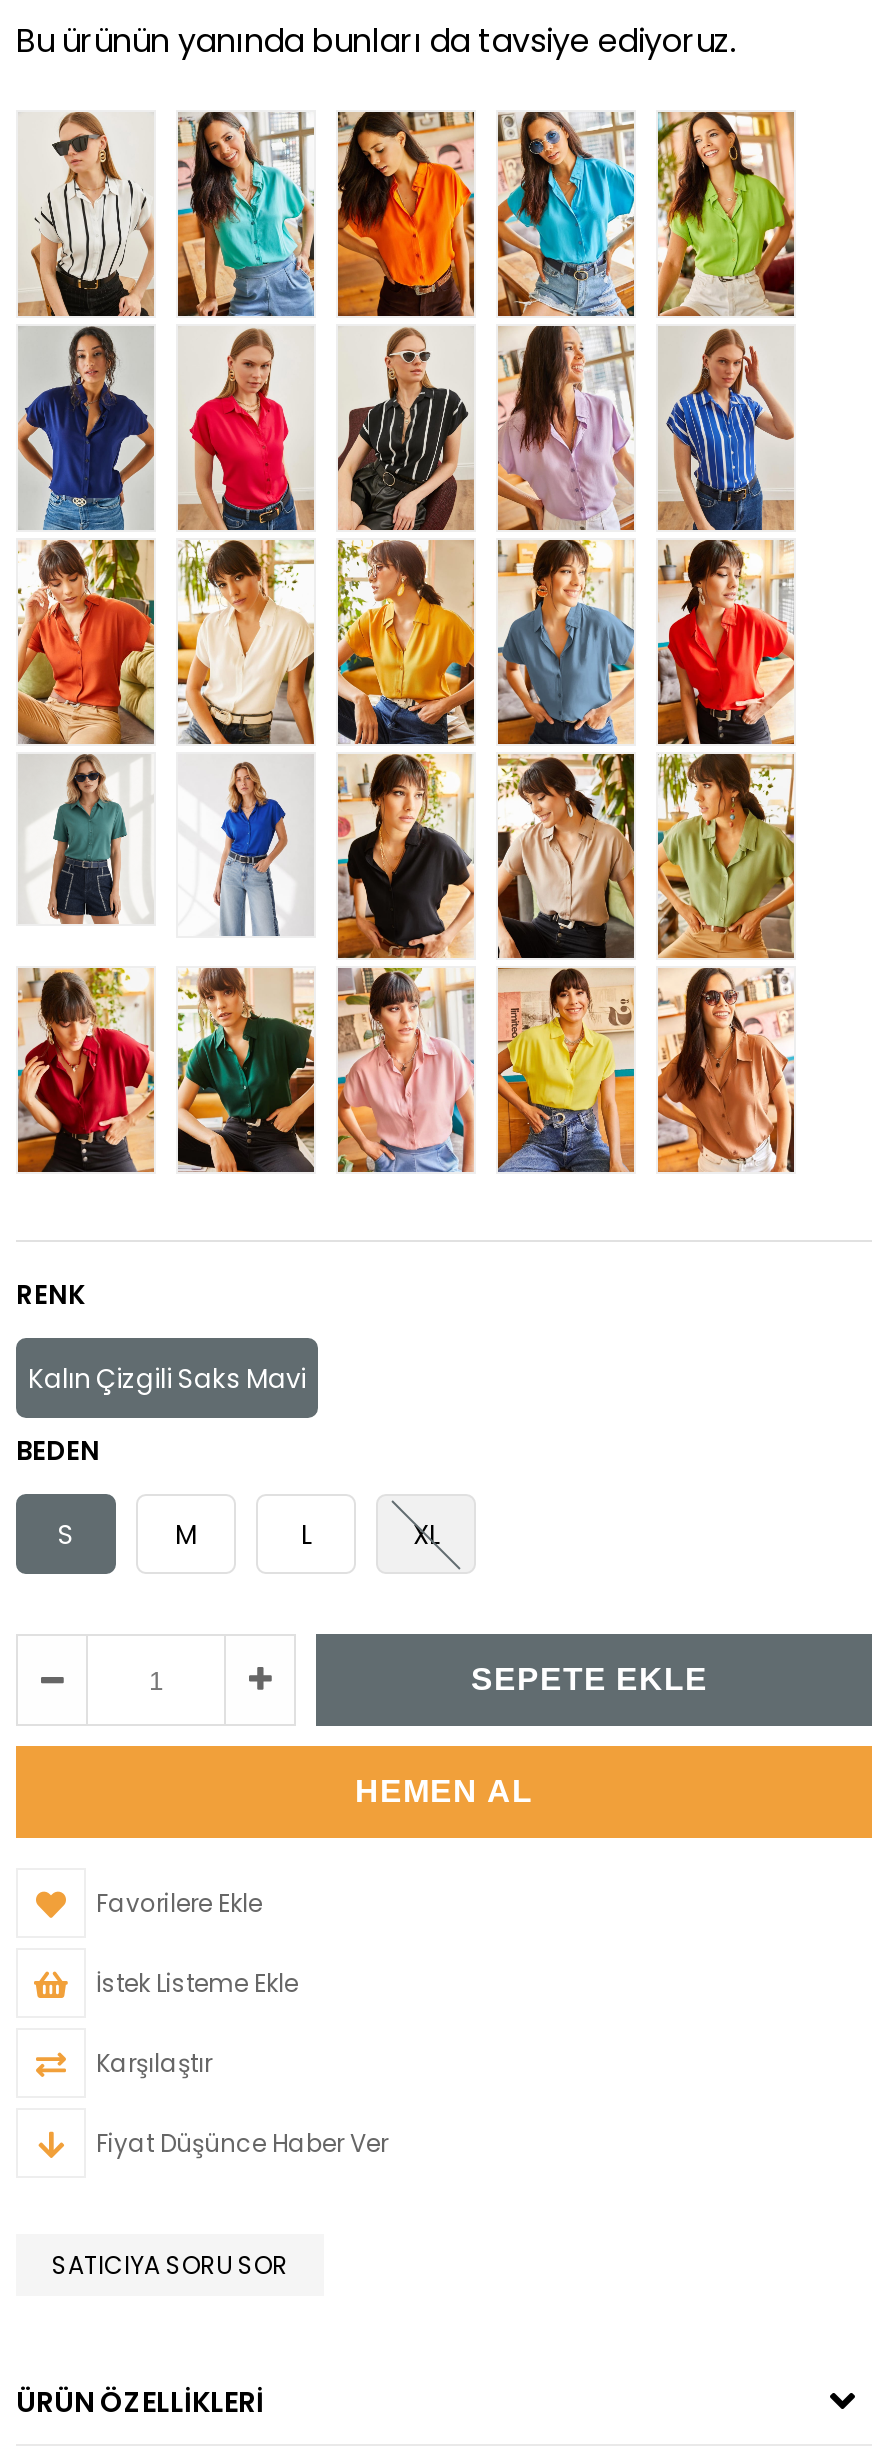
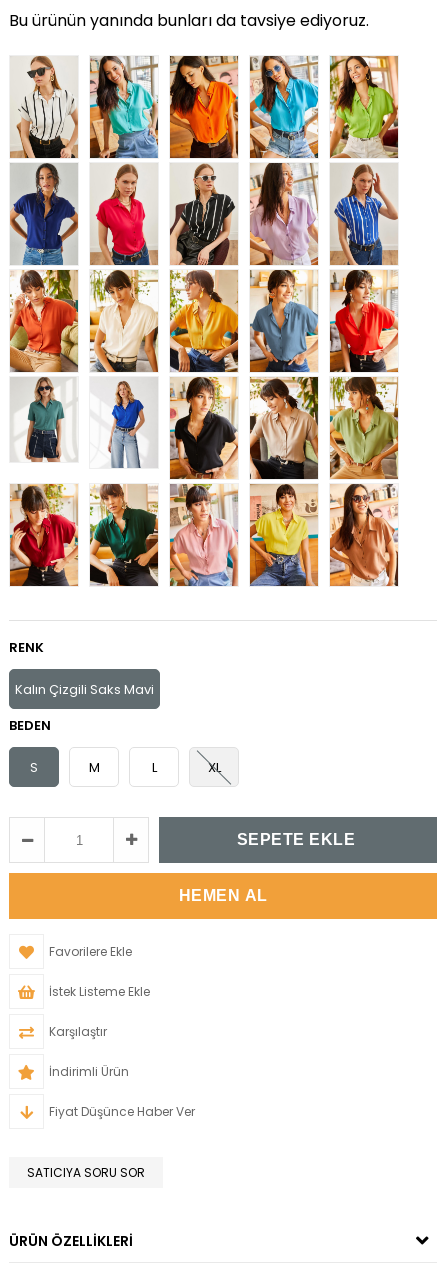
+ İndirimli Ürün
